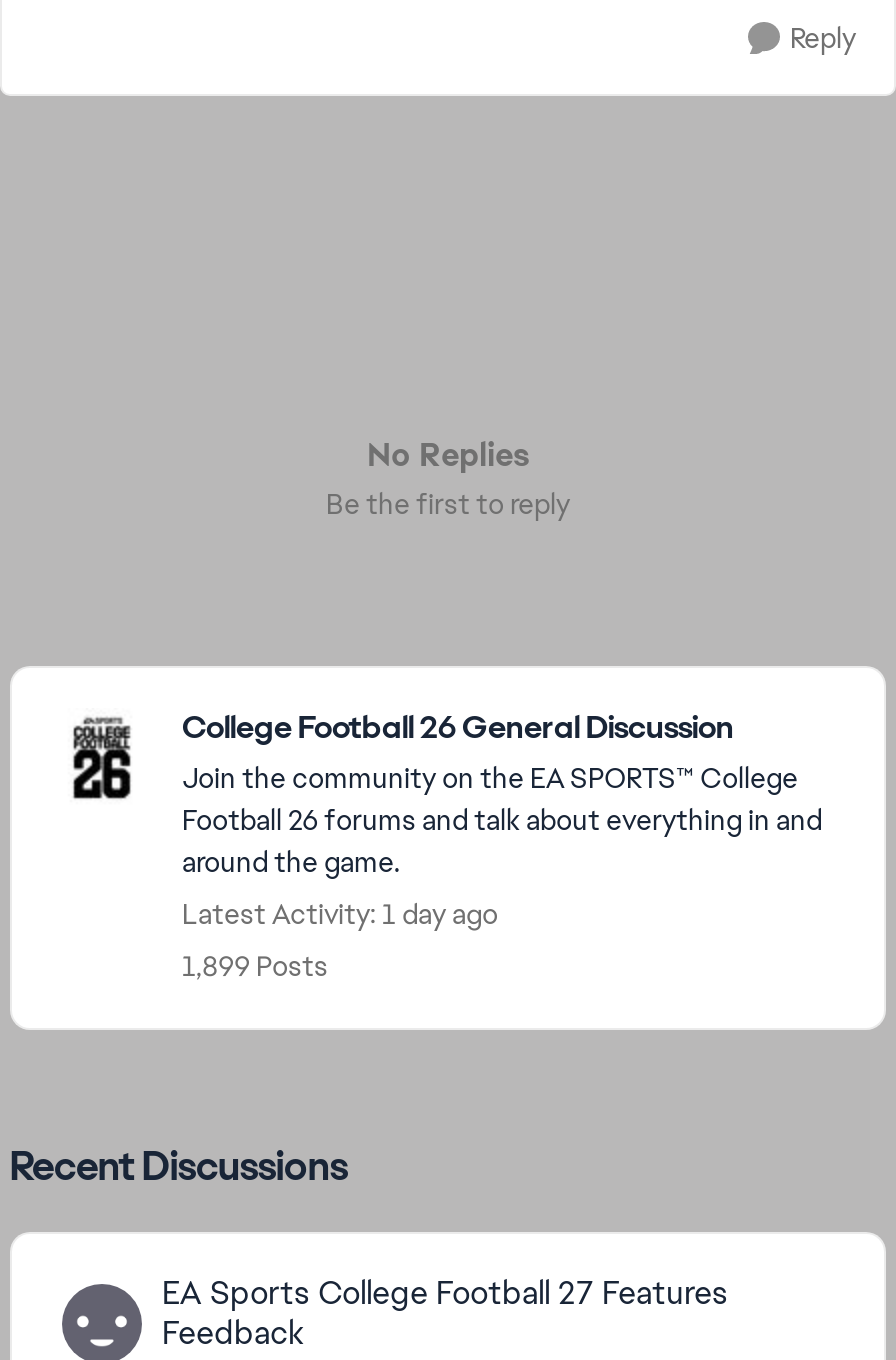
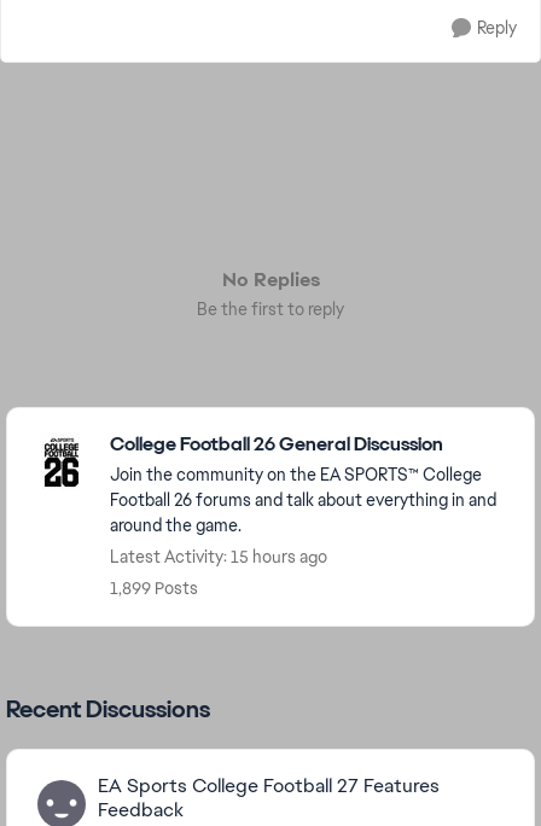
- Latest Activity: 1 day ago
+ Latest Activity: 15 hours ago
